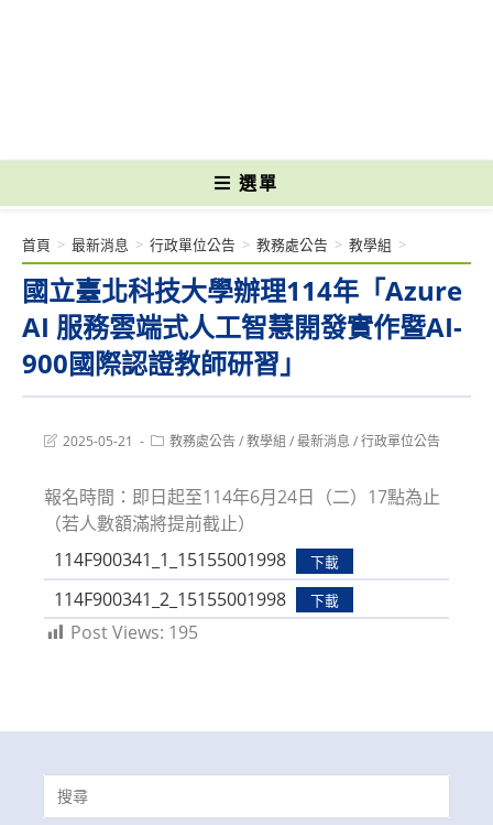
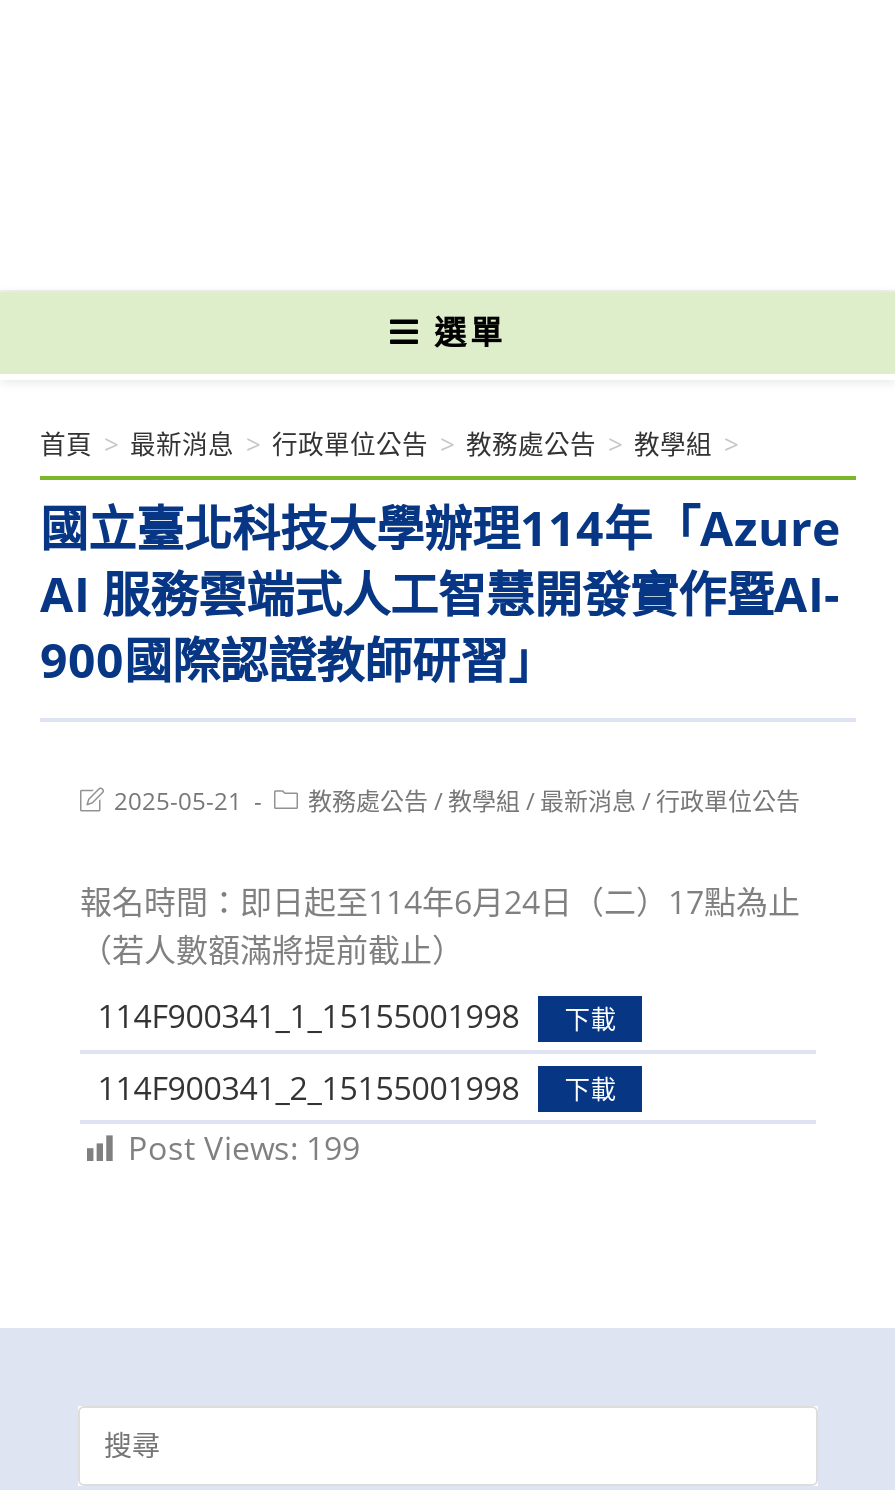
- Post Views: 195
+ Post Views: 199
